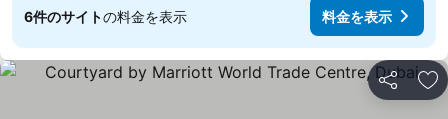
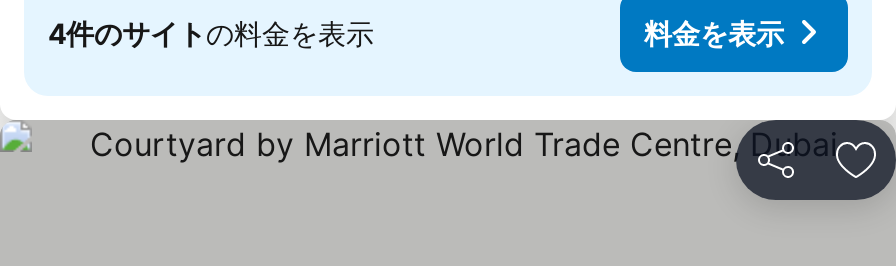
- 6件のサイトの料金を表示
+ 4件のサイトの料金を表示
